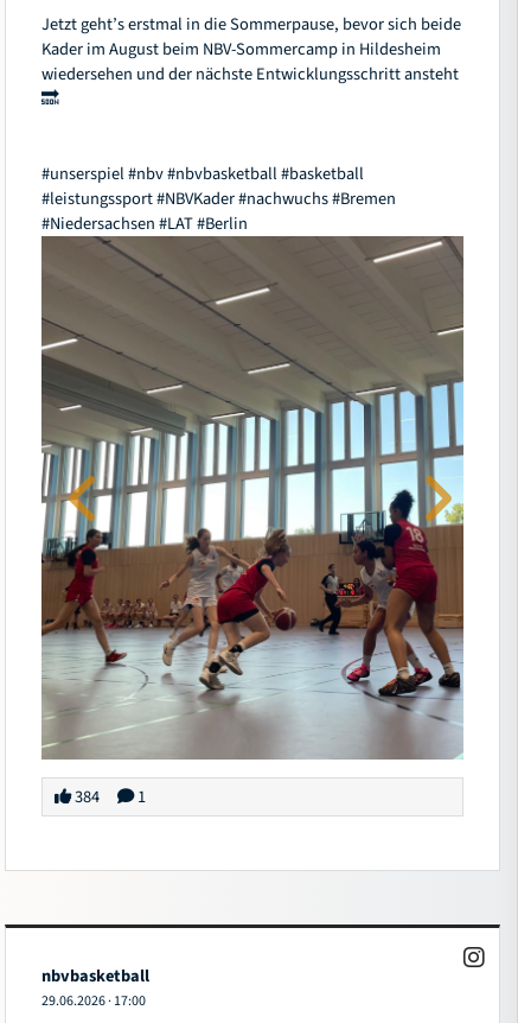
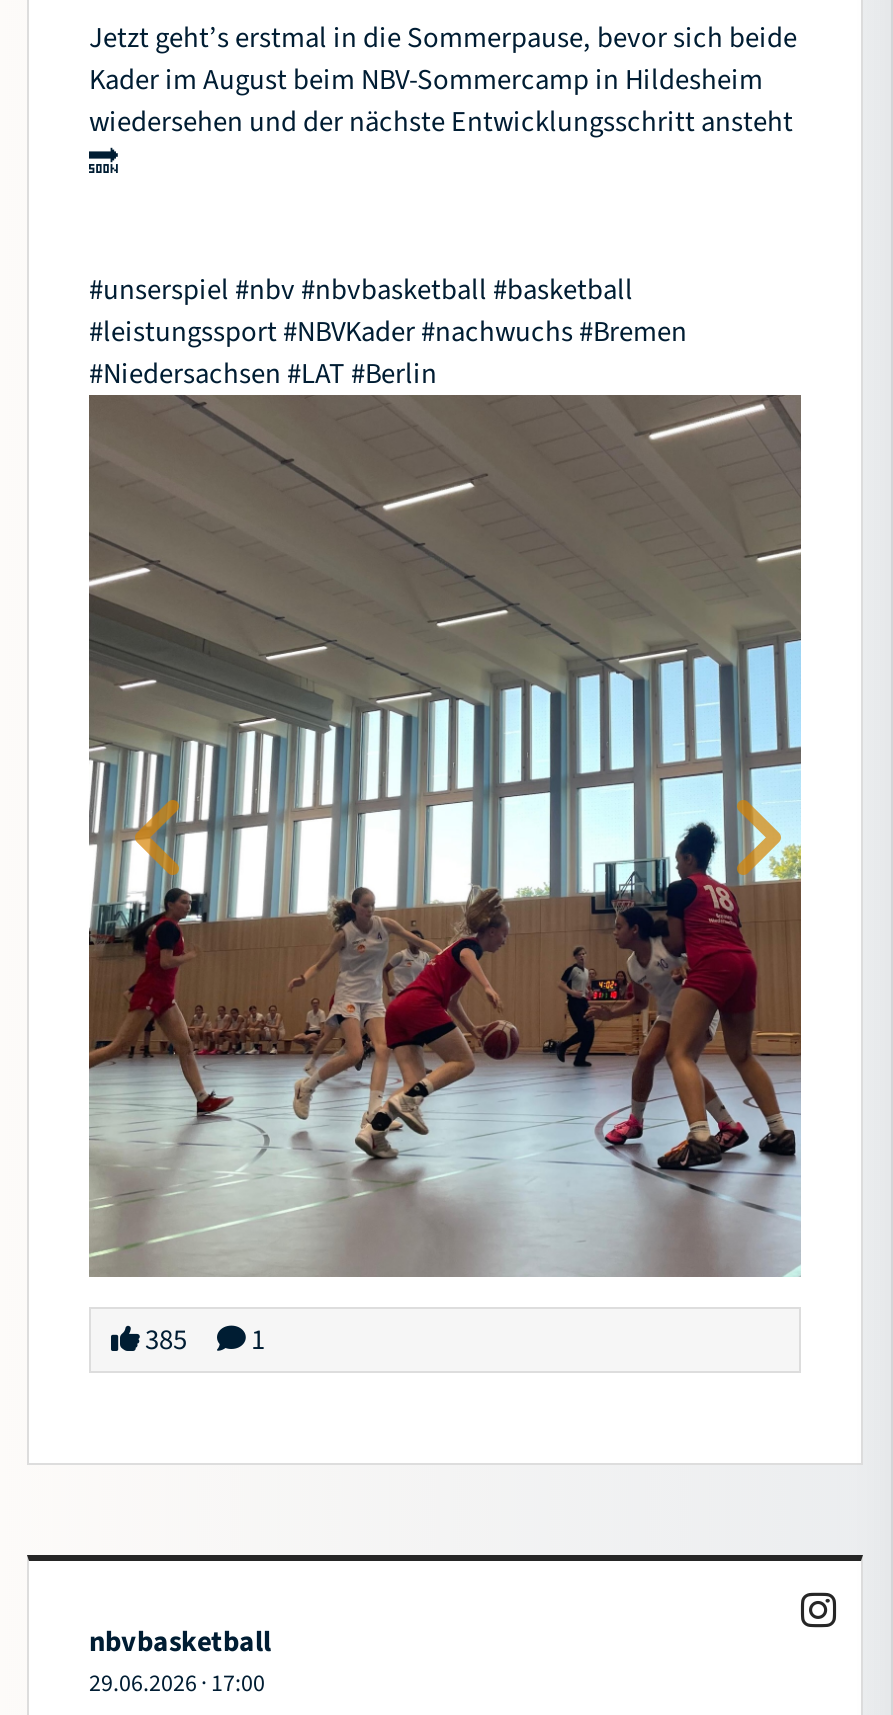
- 384 1
+ 385 1
